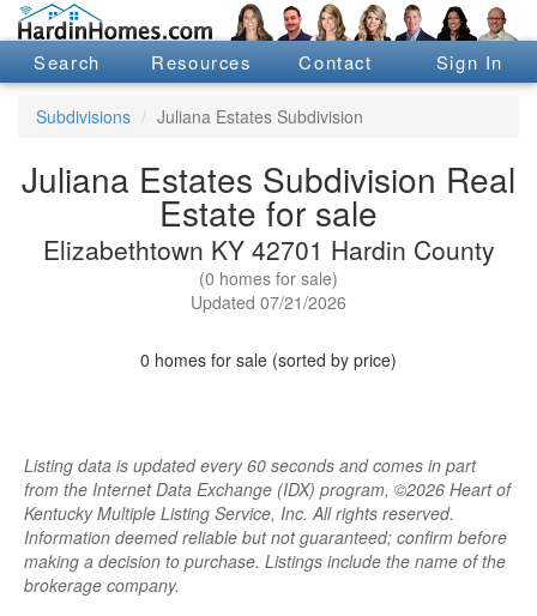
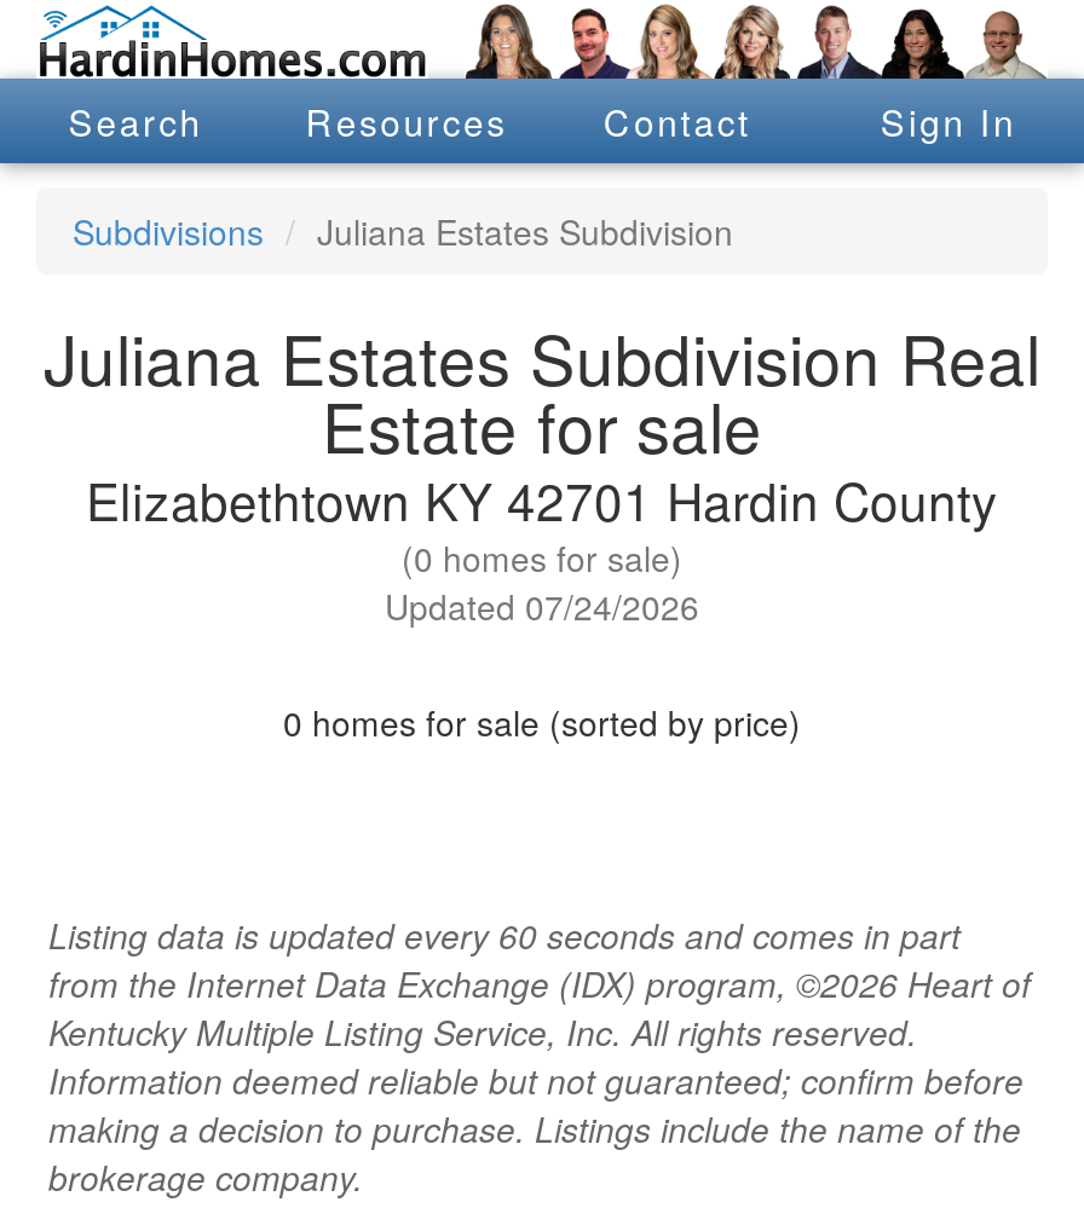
- Updated 07/21/2026
+ Updated 07/24/2026
